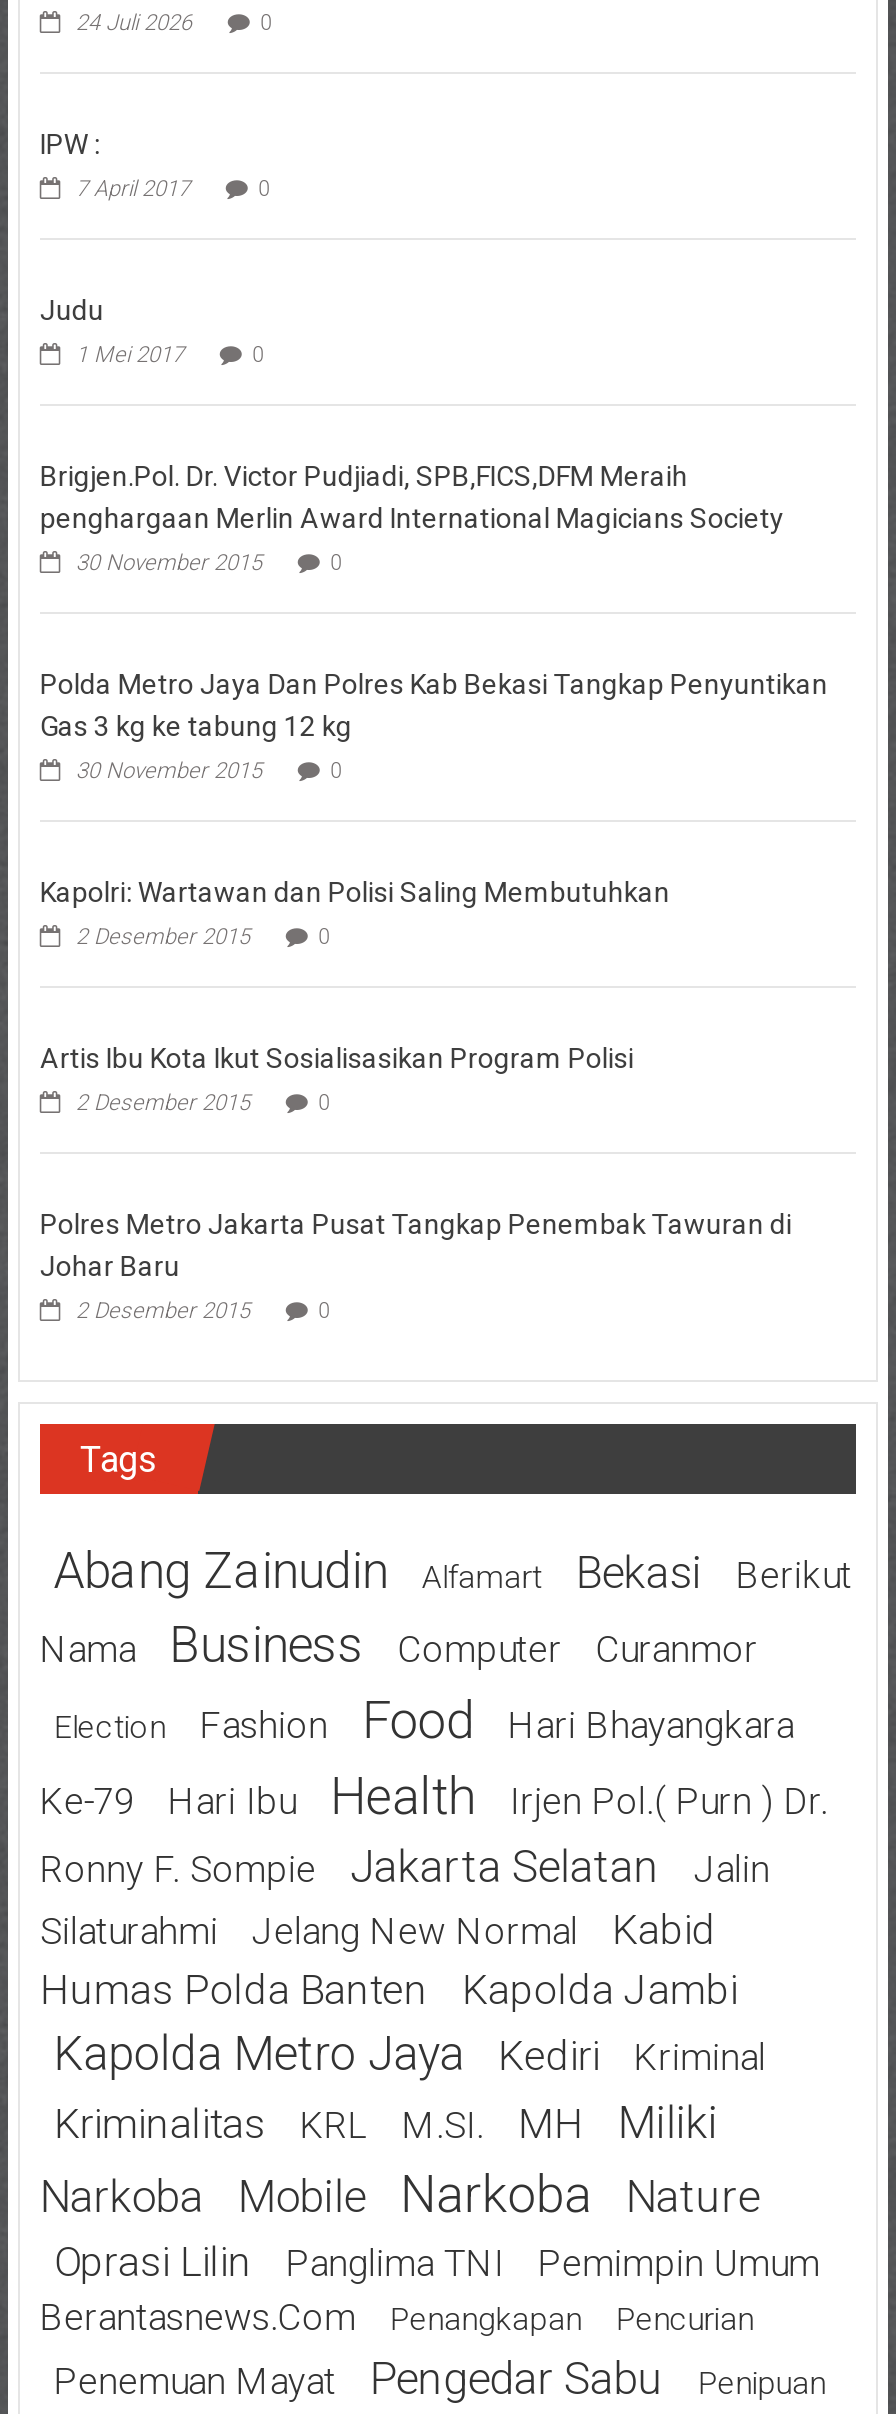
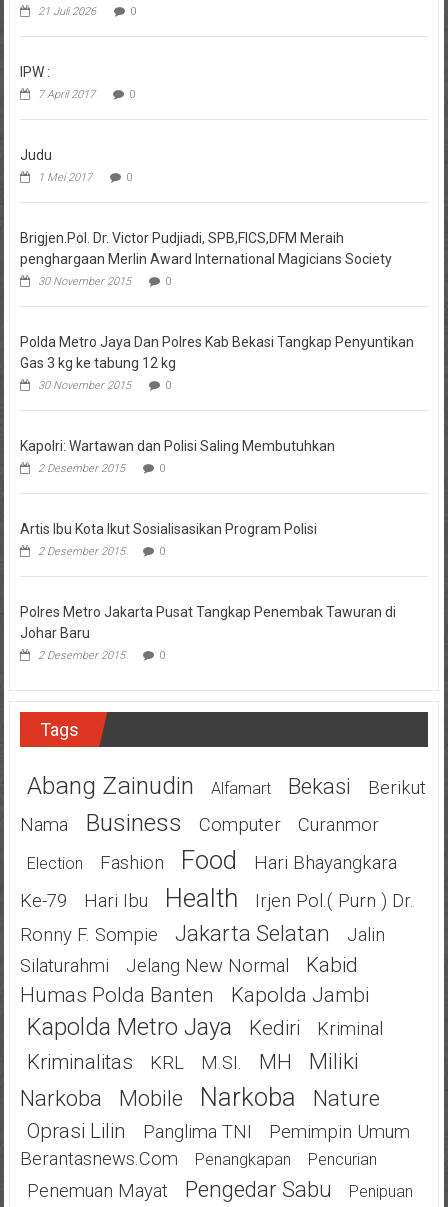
- 24 Juli 2026
+ 21 Juli 2026
